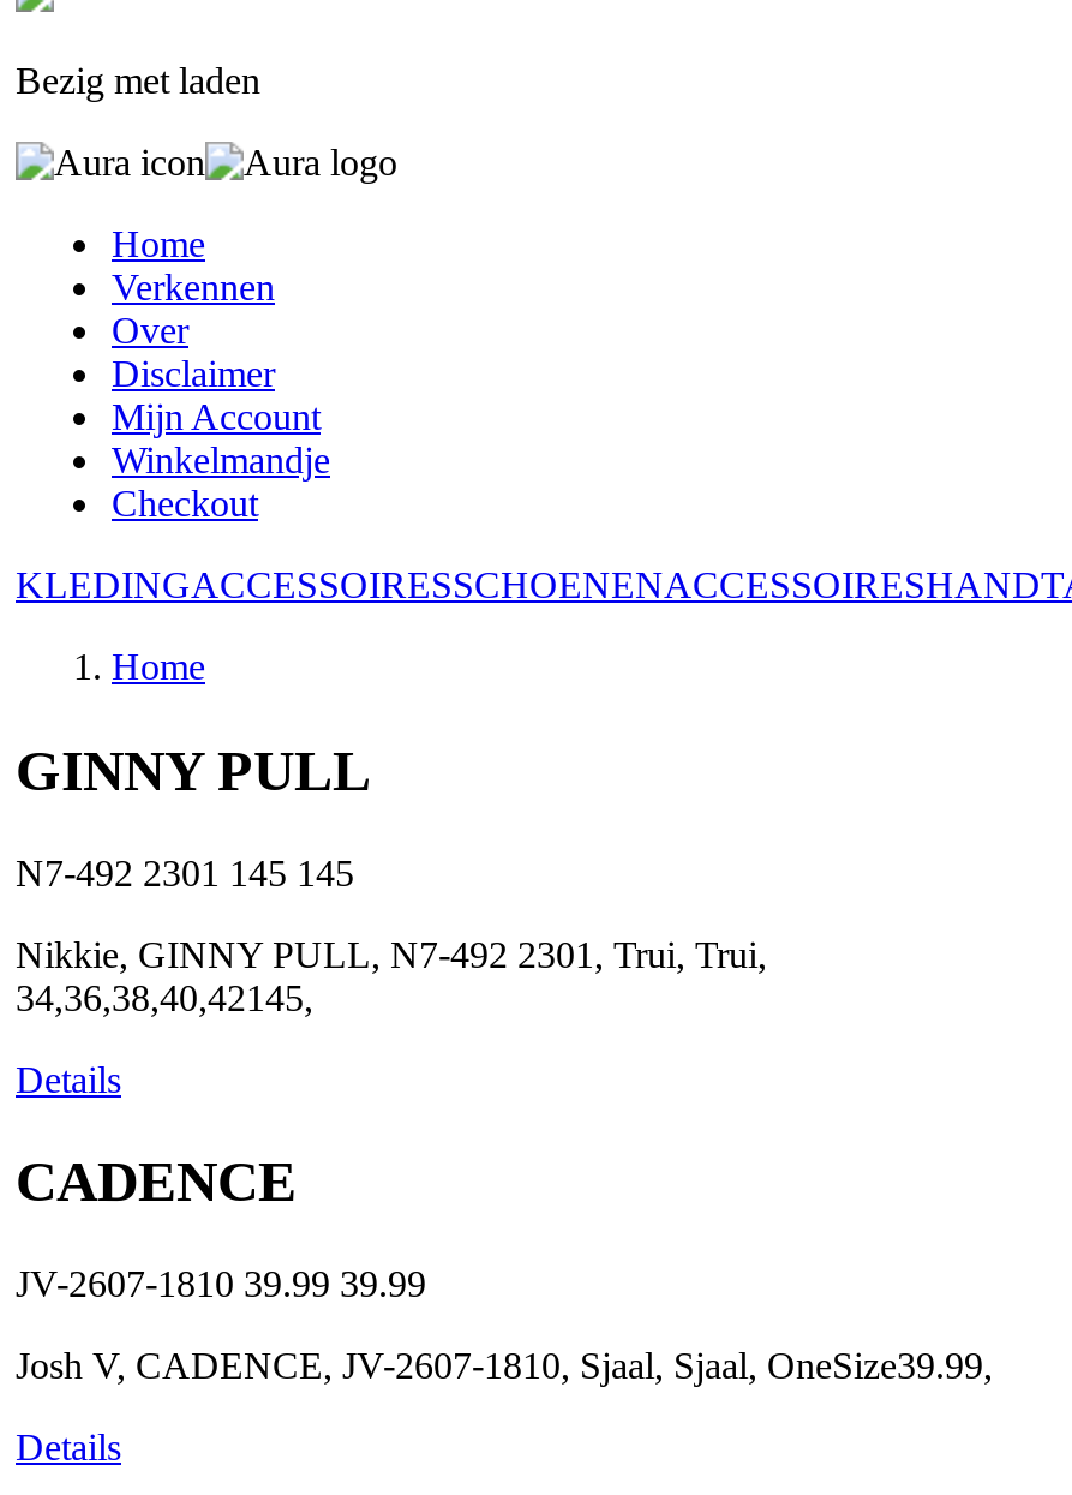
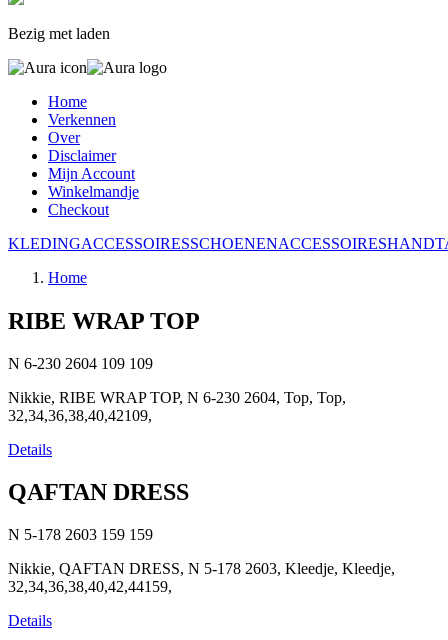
- GINNY PULL
+ RIBE WRAP TOP

- N7-492 2301 145 145
+ N 6-230 2604 109 109

- Nikkie, GINNY PULL, N7-492 2301, Trui, Trui,
- 34,36,38,40,42145,
+ Nikkie, RIBE WRAP TOP, N 6-230 2604, Top, Top,
+ 32,34,36,38,40,42109,

- CADENCE
+ QAFTAN DRESS

- JV-2607-1810 39.99 39.99
+ N 5-178 2603 159 159

- Josh V, CADENCE, JV-2607-1810, Sjaal, Sjaal, OneSize39.99,
+ Nikkie, QAFTAN DRESS, N 5-178 2603, Kleedje, Kleedje,
+ 32,34,36,38,40,42,44159,
